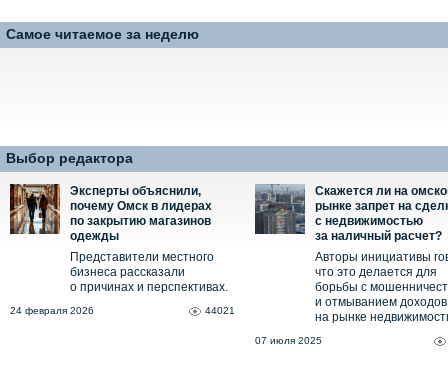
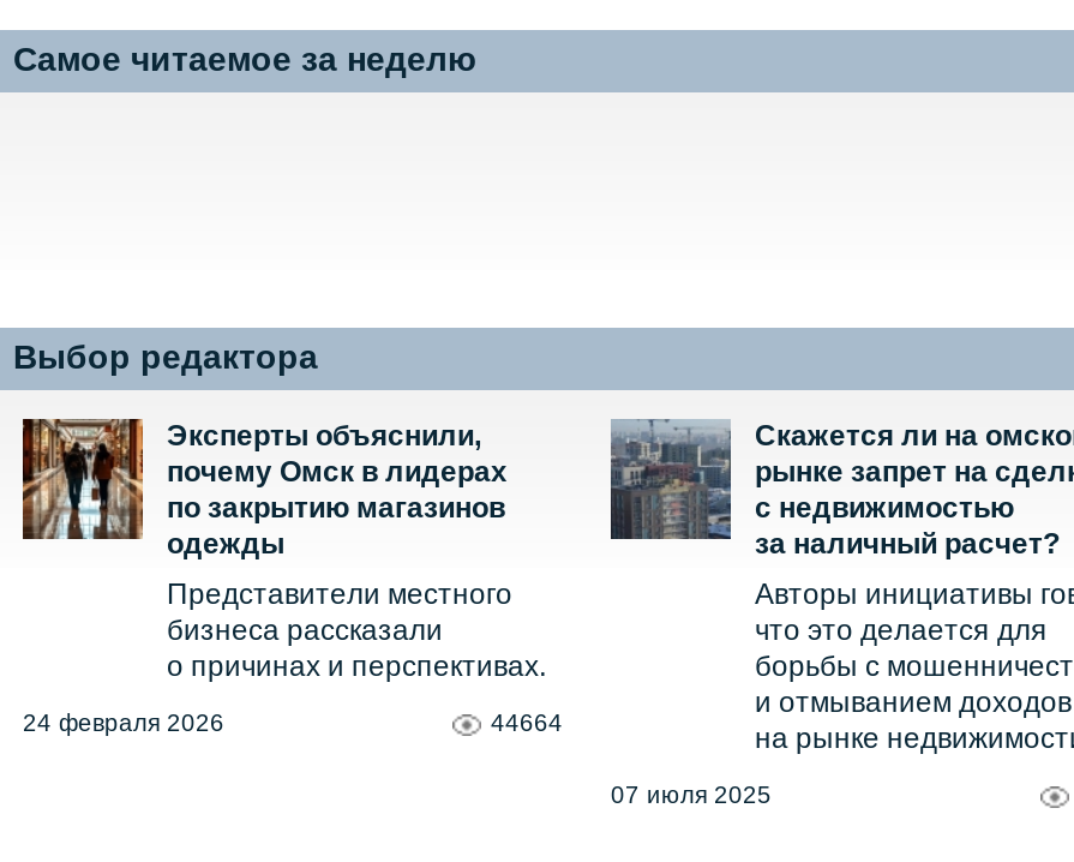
- 44021
+ 44664
